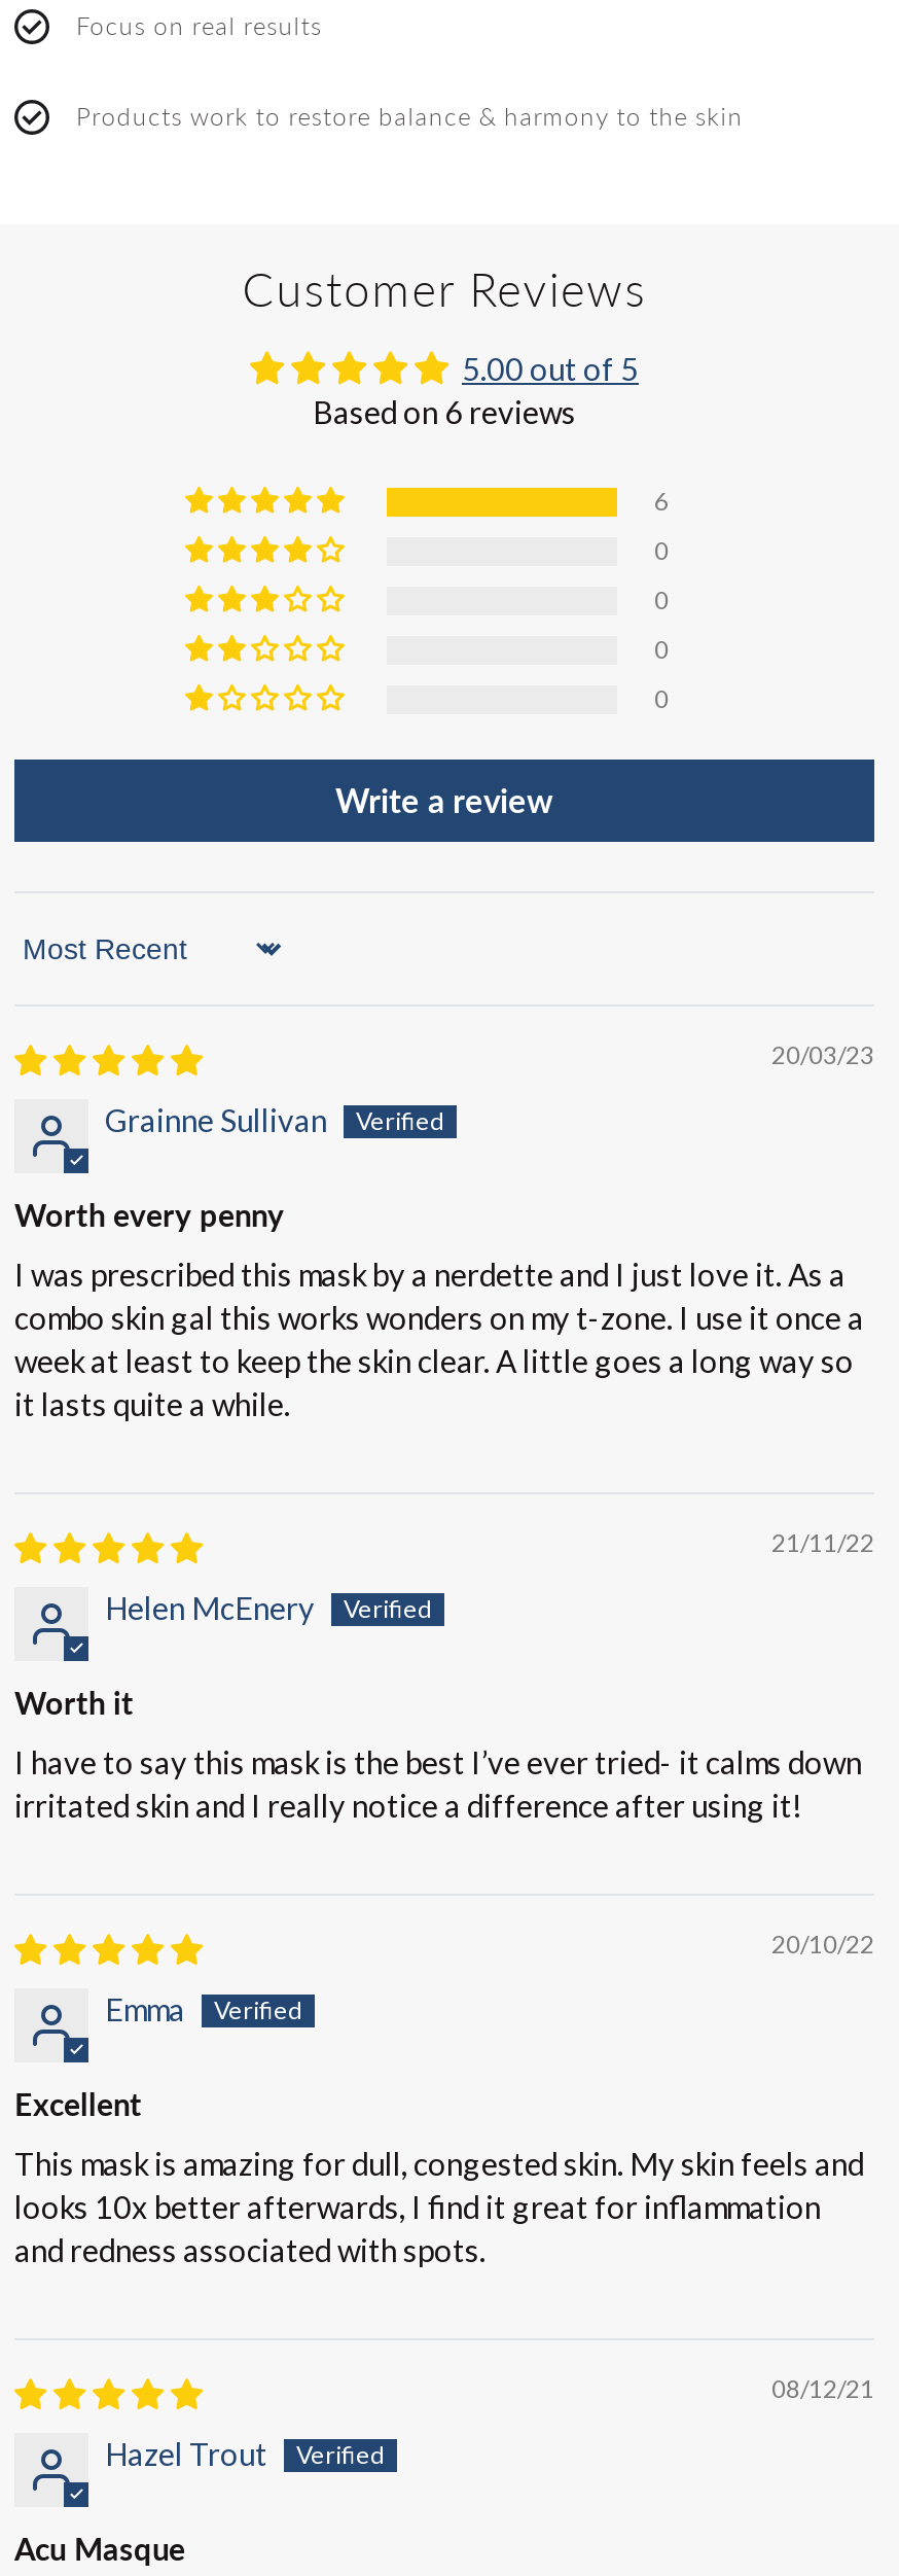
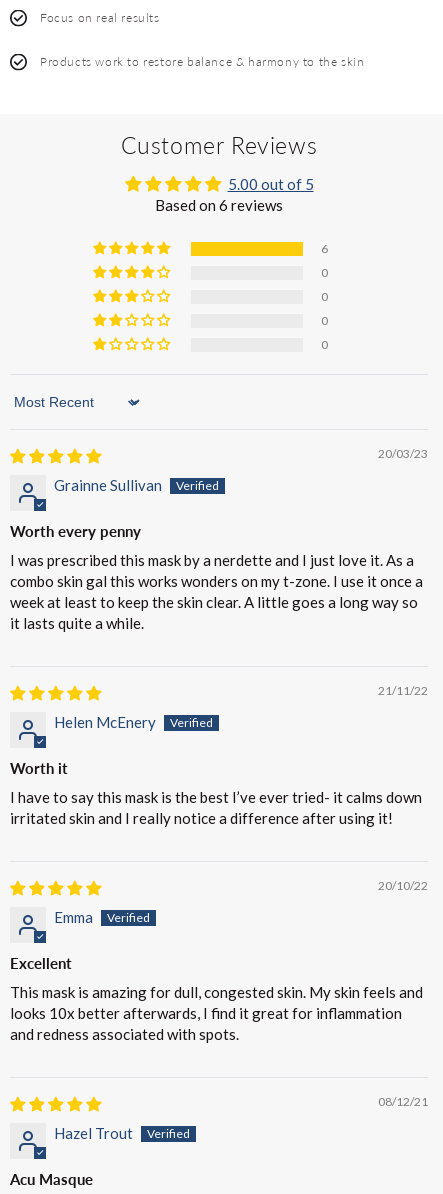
- Write a review
